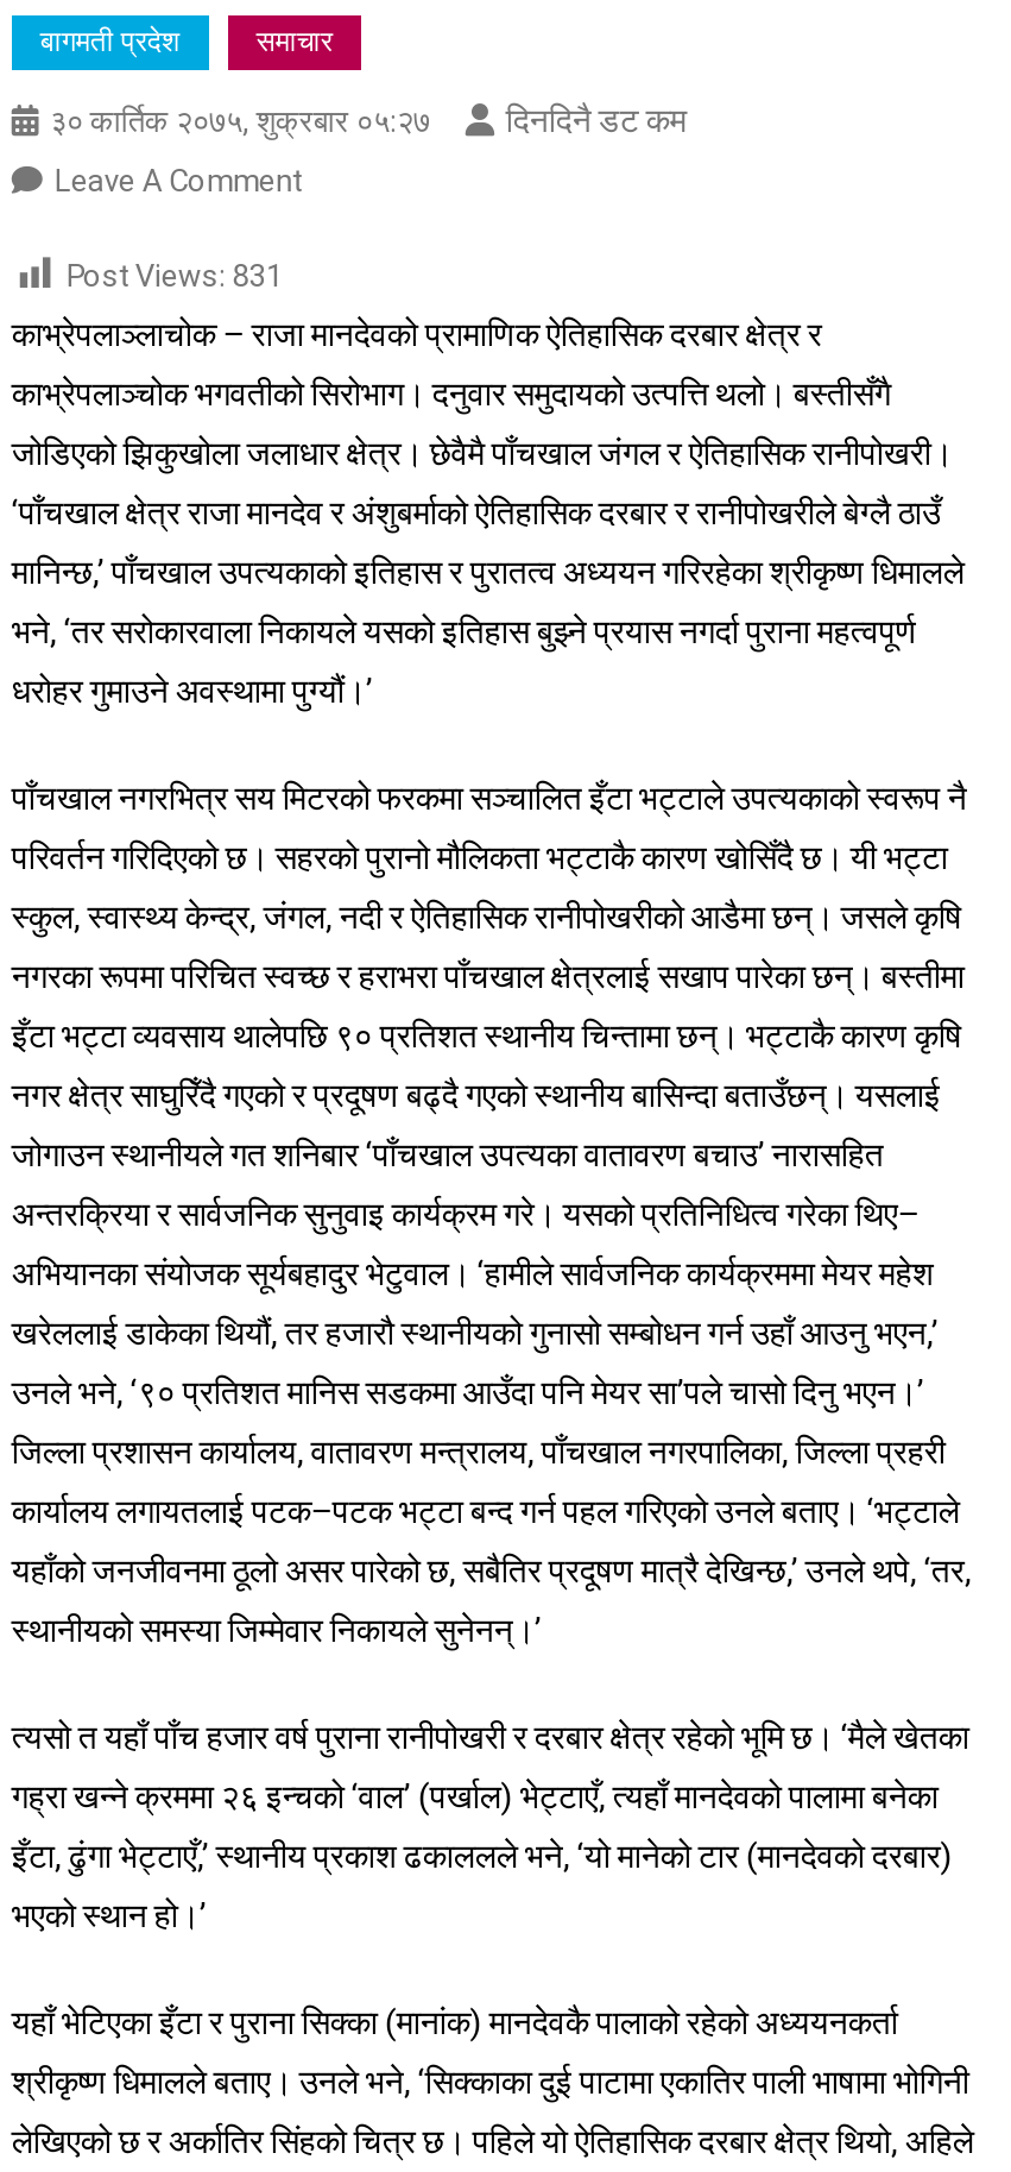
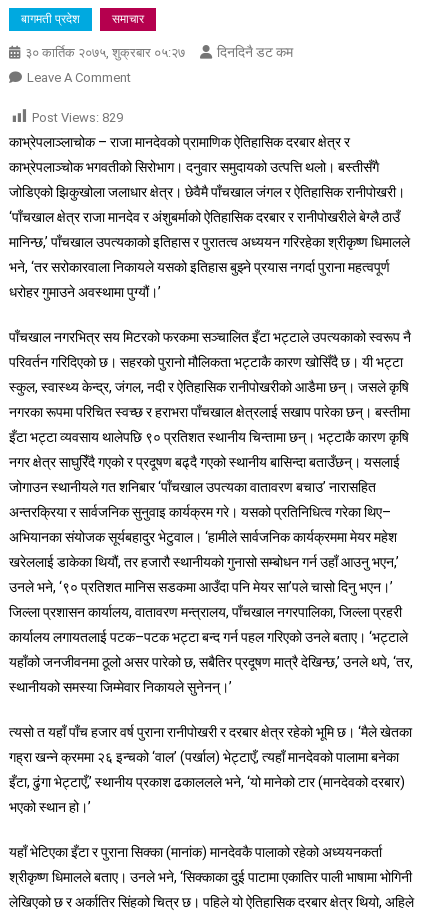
- Post Views: 831
+ Post Views: 829
